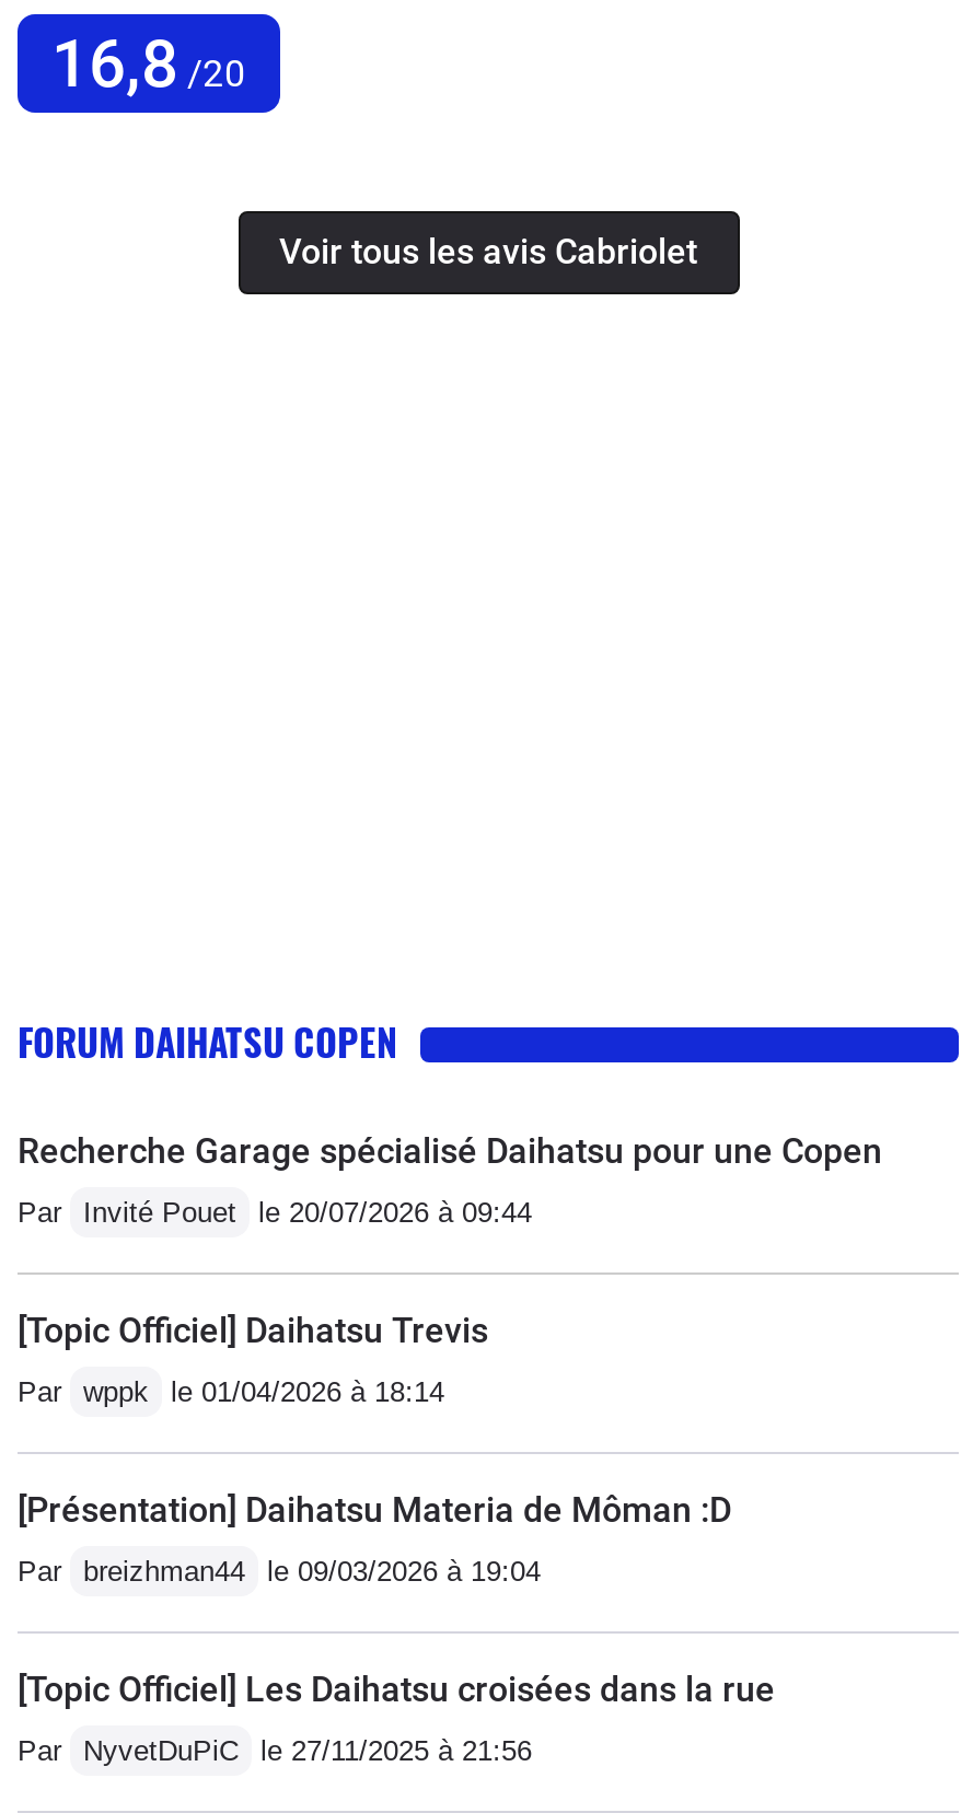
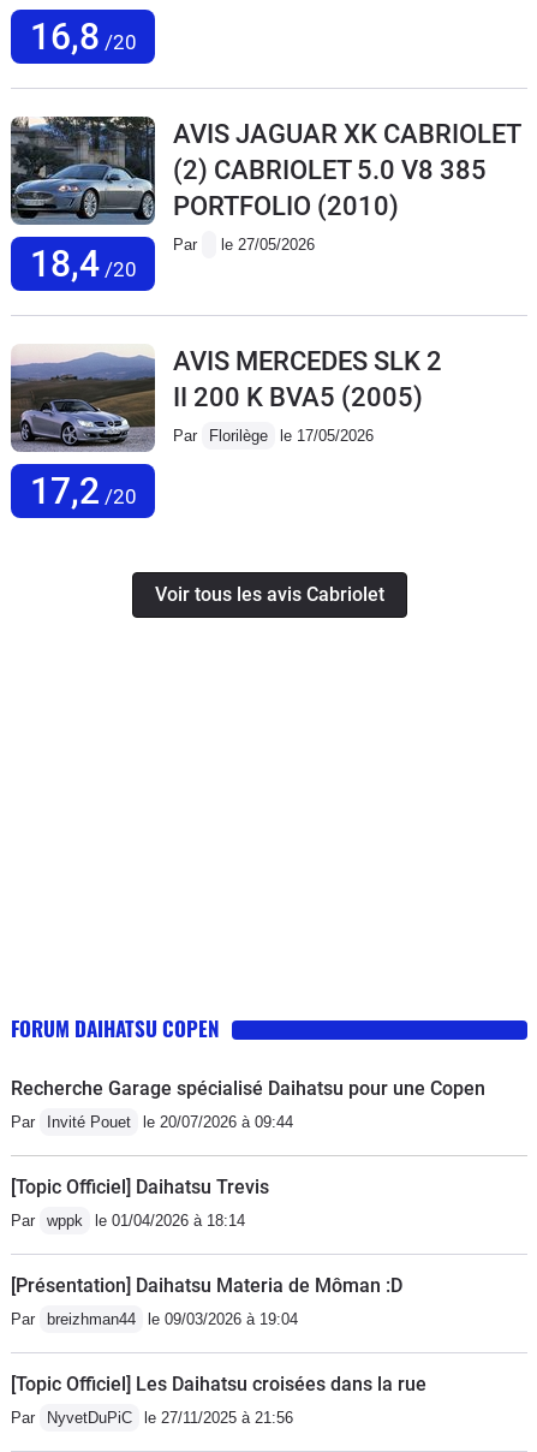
+ [image]
+ 18,4 /20

+ [image]
+ 17,2 /20

+ AVIS JAGUAR XK CABRIOLET
+ (2) CABRIOLET 5.0 V8 385
+ PORTFOLIO (2010)
+ Par
+ le 27/05/2026

+ AVIS MERCEDES SLK 2
+ II 200 K BVA5 (2005)
+ Par Florilège le 17/05/2026
